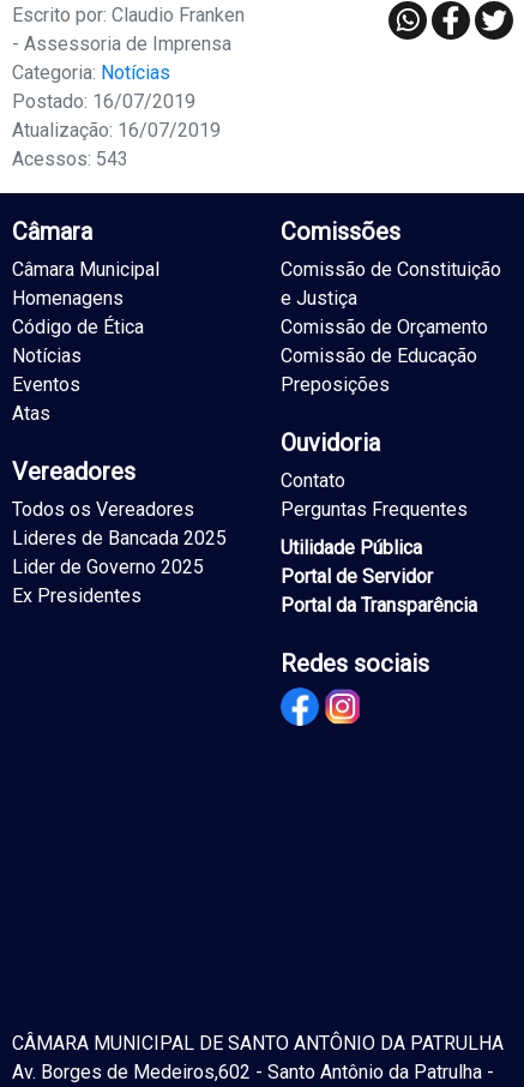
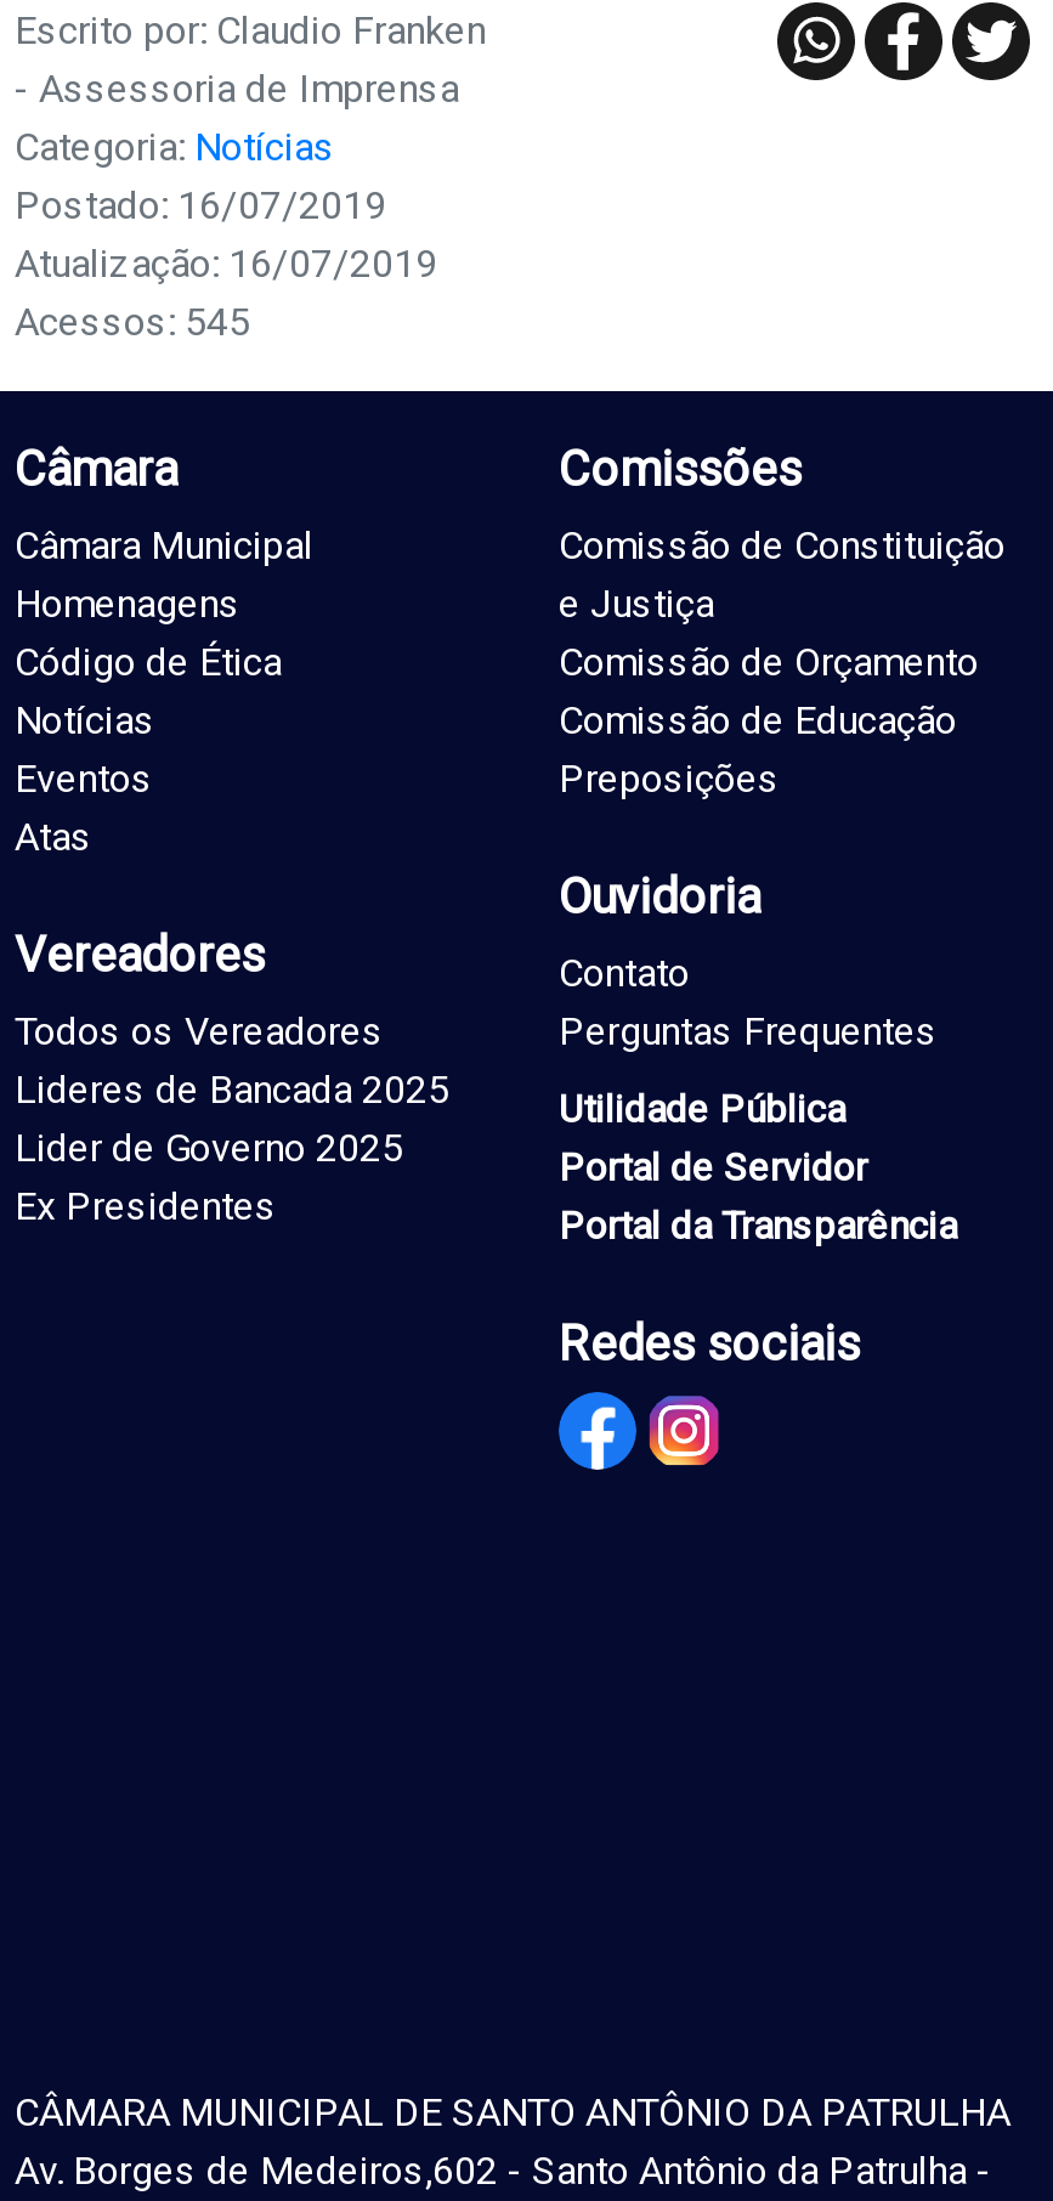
- Acessos: 543
+ Acessos: 545
